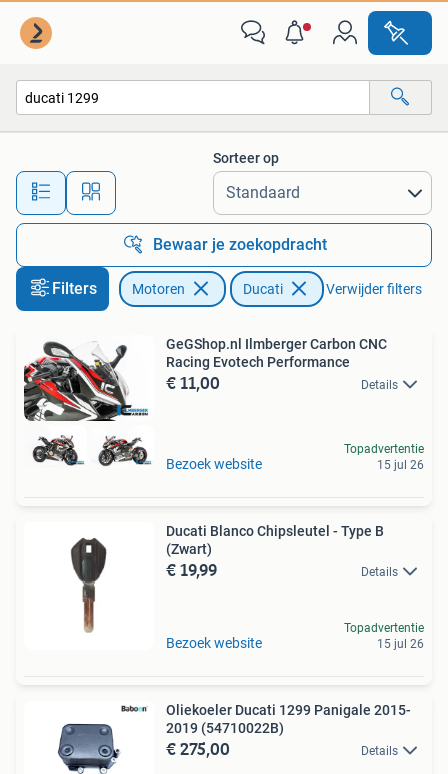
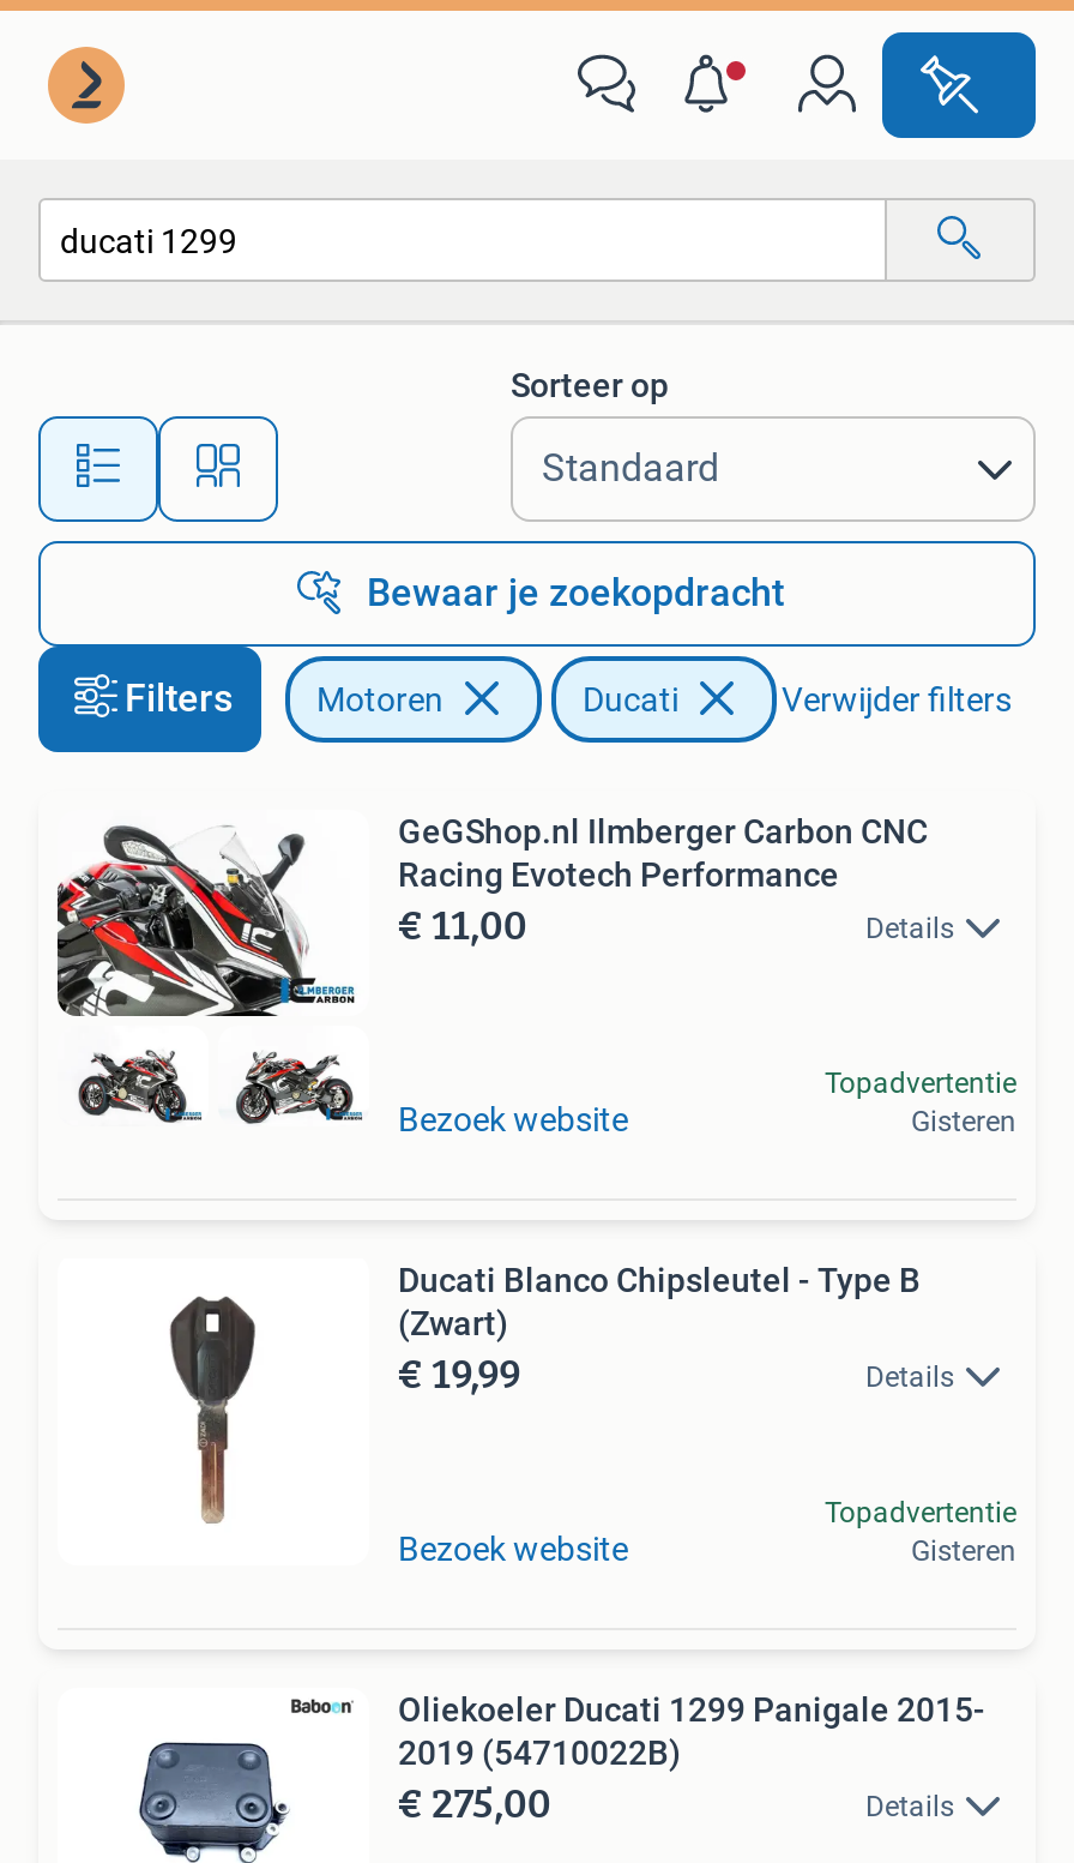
- 15 jul 26
+ Gisteren

- 15 jul 26
+ Gisteren
